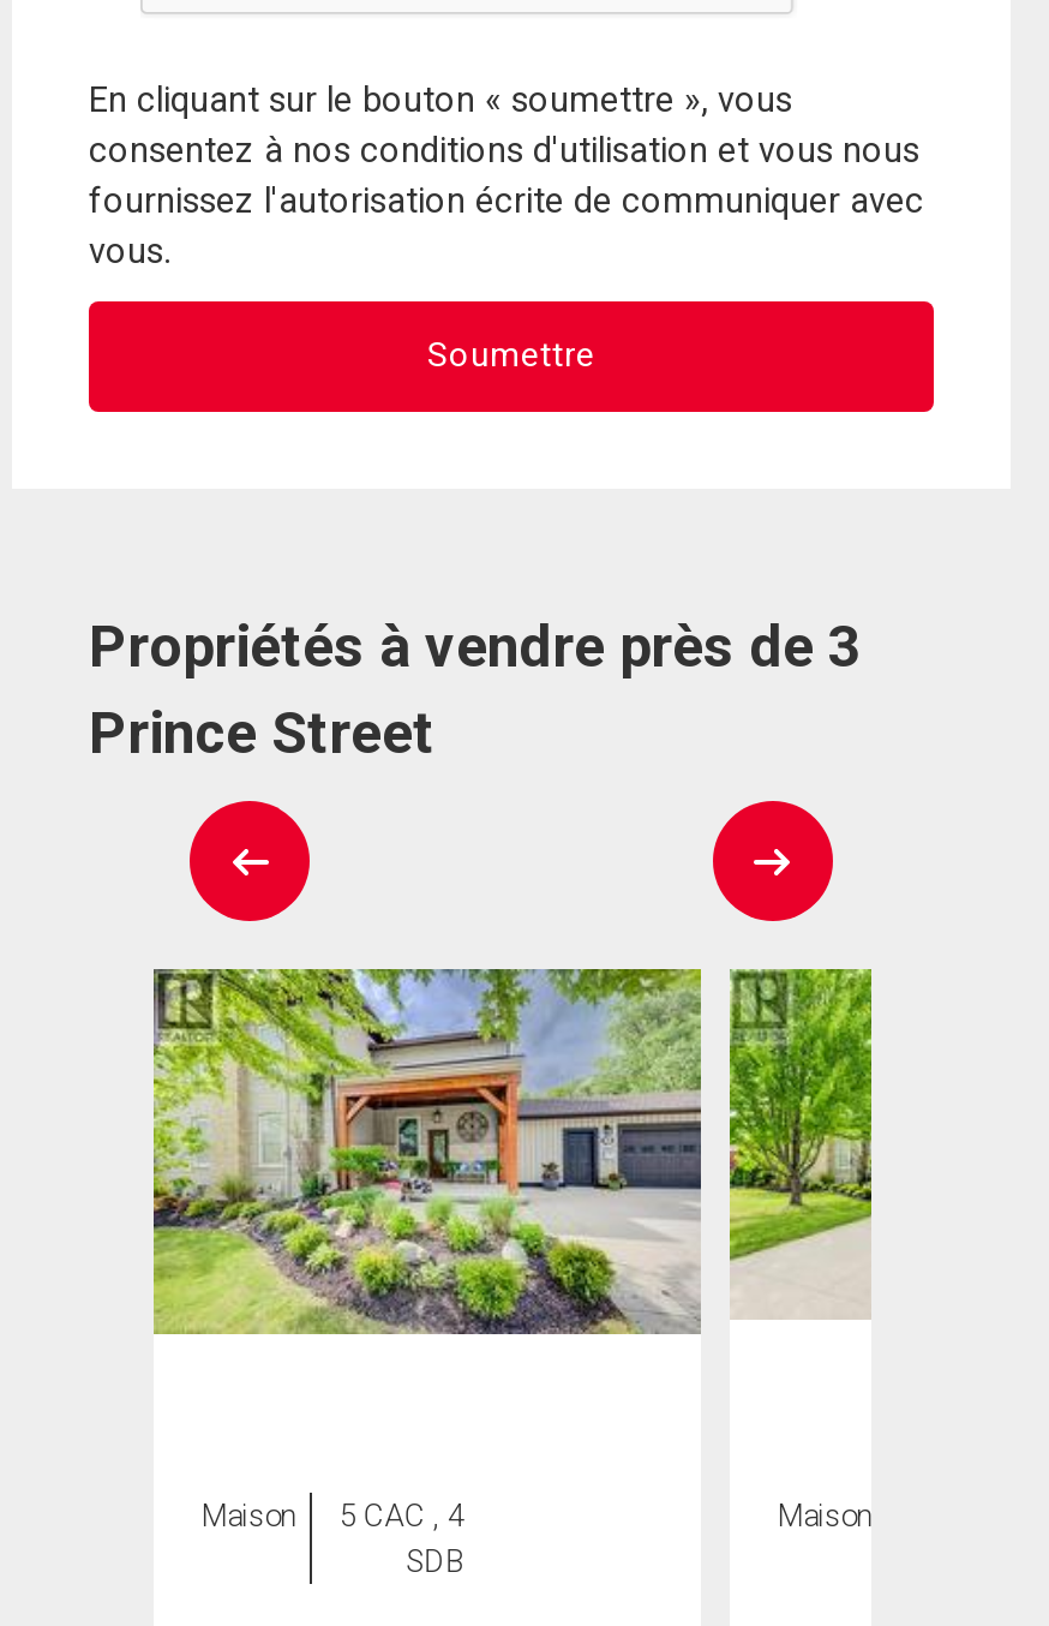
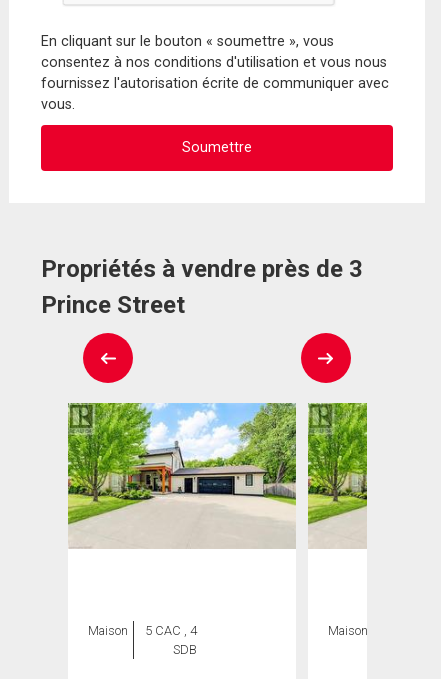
- [image]
+ [image]
